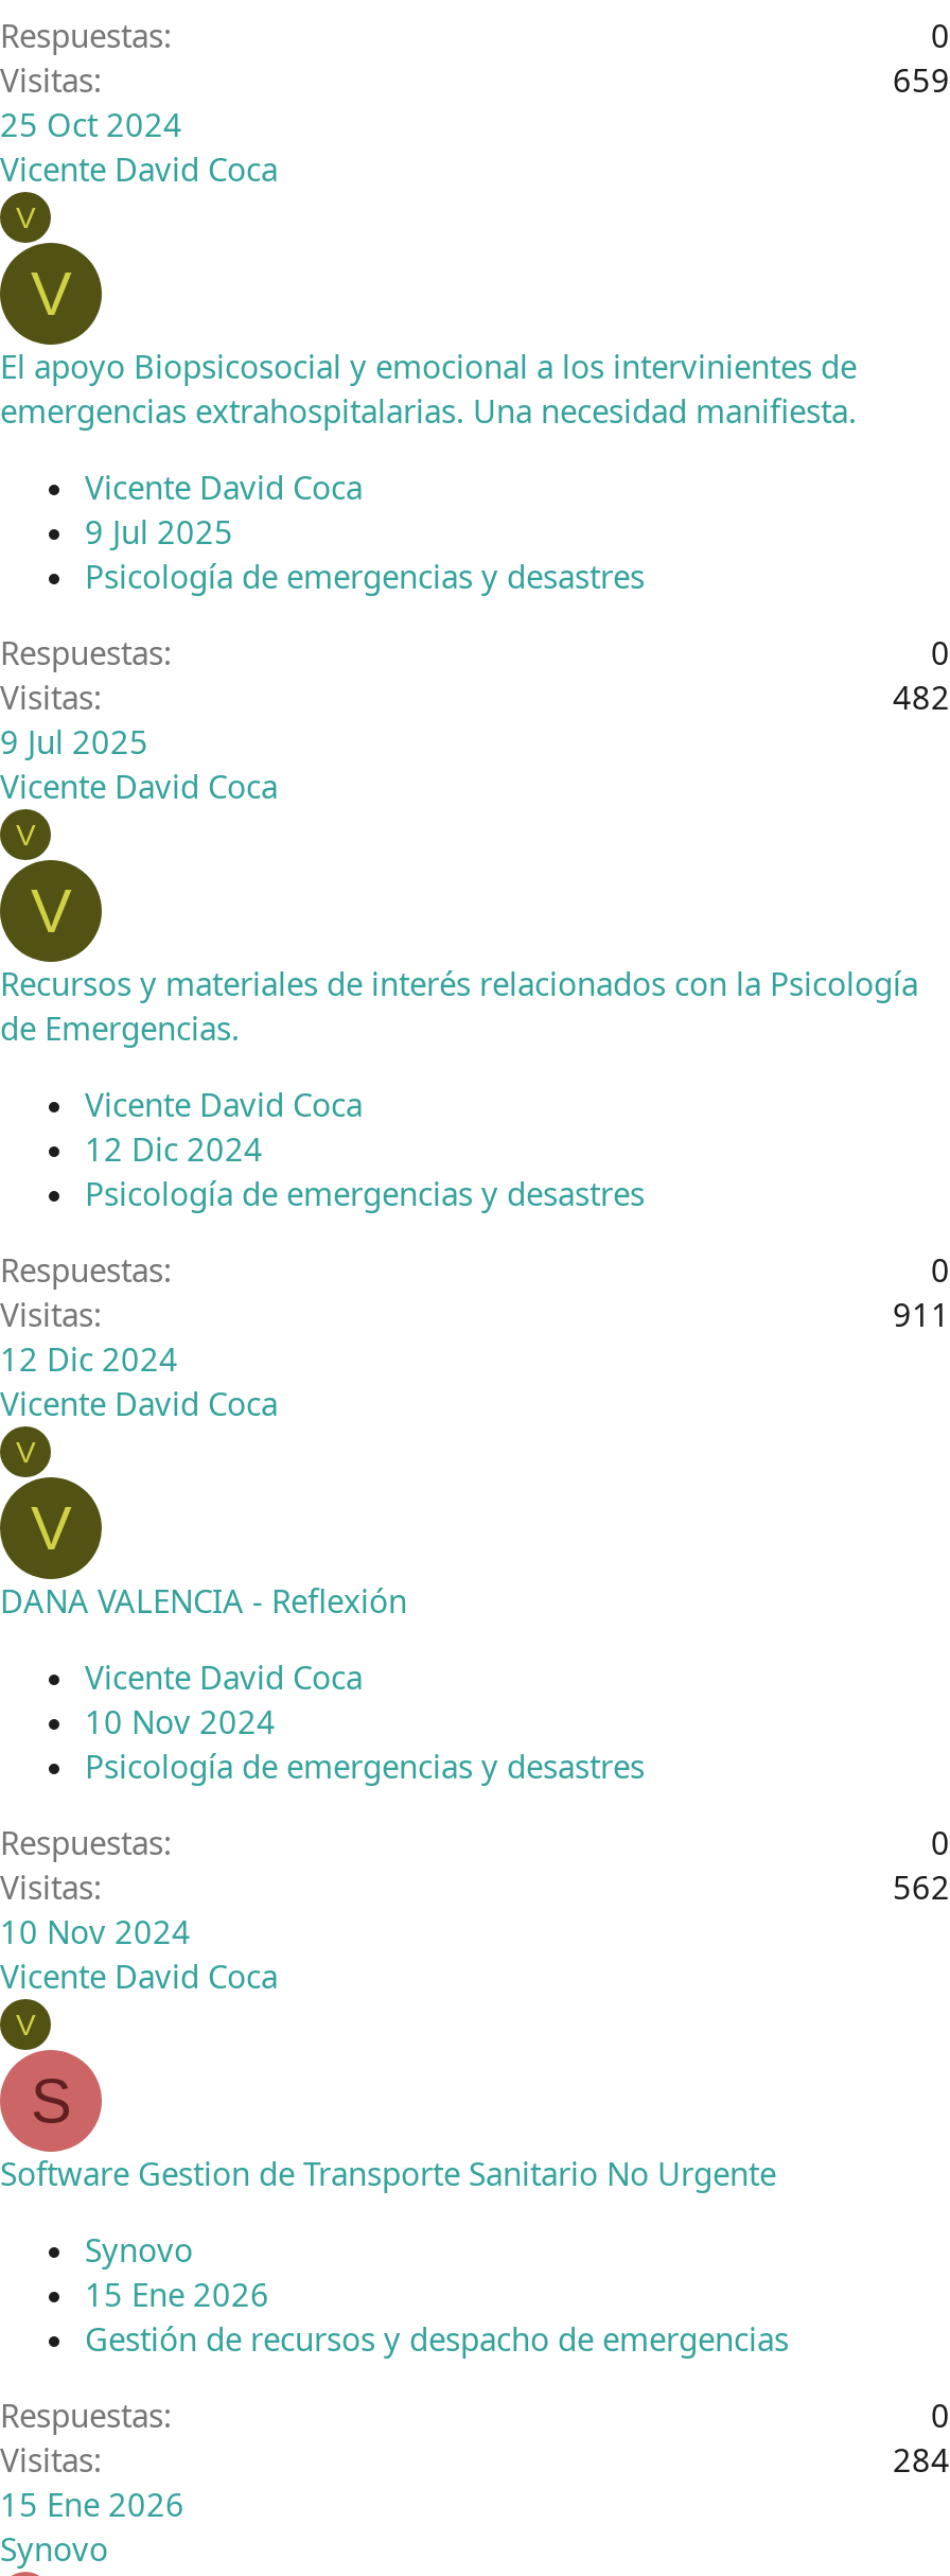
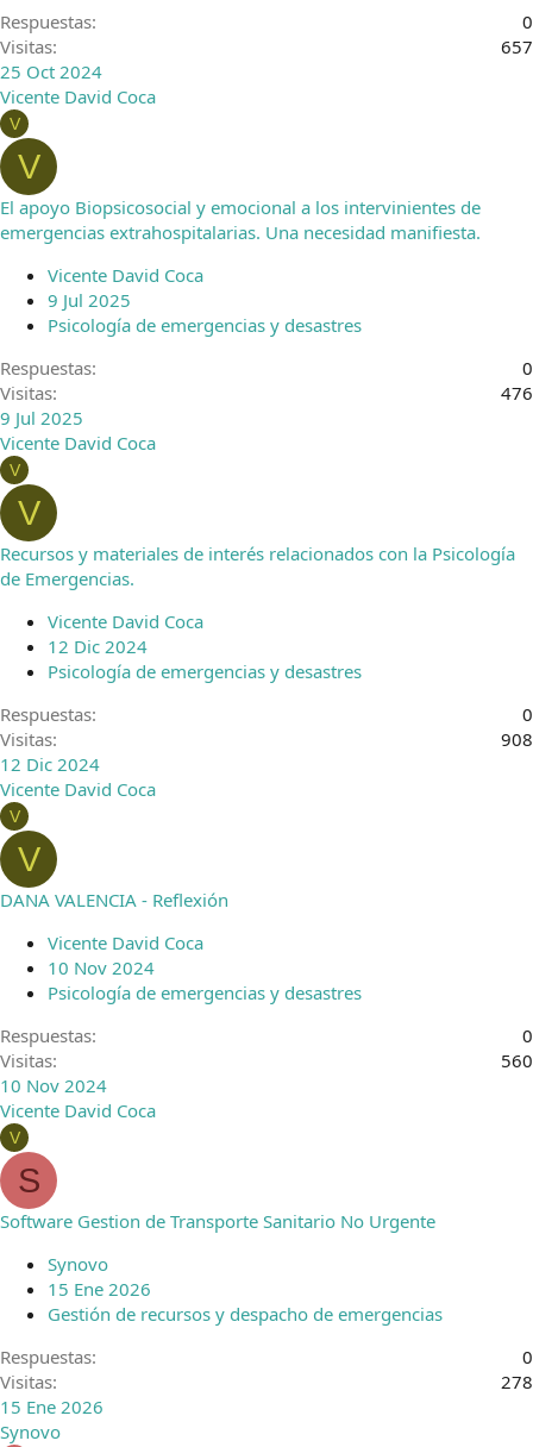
- 659
+ 657

- 482
+ 476

- 911
+ 908

- 562
+ 560

- 284
+ 278
